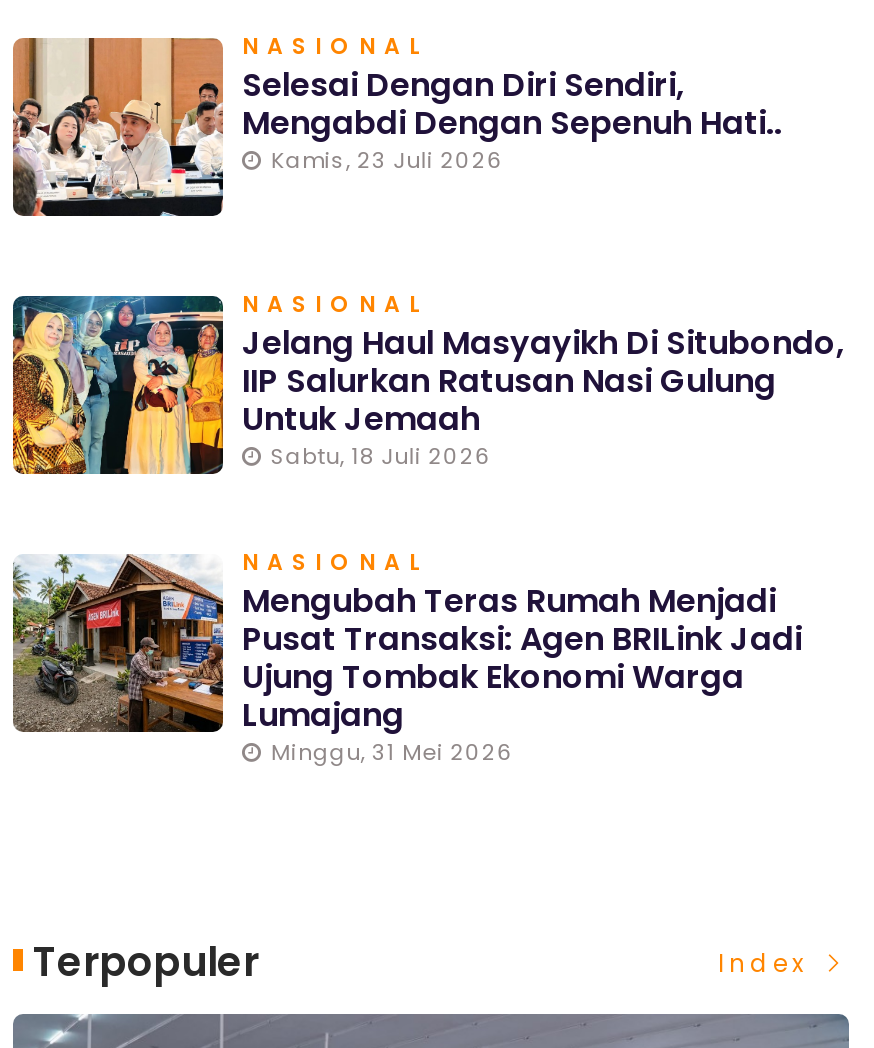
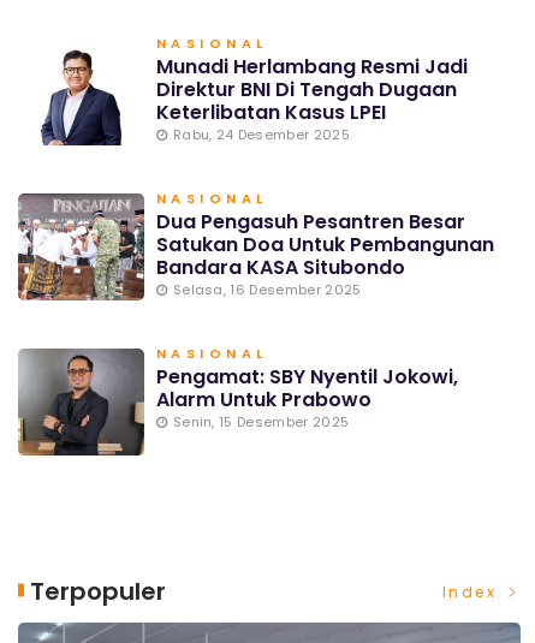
- [image]
- Selesai Dengan Diri Sendiri,
- Mengabdi Dengan Sepenuh Hati..
- Kamis, 23 Juli 2026
+ [image]
+ Munadi Herlambang Resmi Jadi
+ Direktur BNI Di Tengah Dugaan
+ Keterlibatan Kasus LPEI
+ Rabu, 24 Desember 2025

- [image]
- Jelang Haul Masyayikh Di Situbondo,
- IIP Salurkan Ratusan Nasi Gulung
- Untuk Jemaah
- Sabtu, 18 Juli 2026
+ [image]
+ Dua Pengasuh Pesantren Besar
+ Satukan Doa Untuk Pembangunan
+ Bandara KASA Situbondo
+ Selasa, 16 Desember 2025

- [image]
- Mengubah Teras Rumah Menjadi
- Pusat Transaksi: Agen BRILink Jadi
- Ujung Tombak Ekonomi Warga
- Lumajang
- Minggu, 31 Mei 2026
+ [image]
+ Pengamat: SBY Nyentil Jokowi,
+ Alarm Untuk Prabowo
+ Senin, 15 Desember 2025
